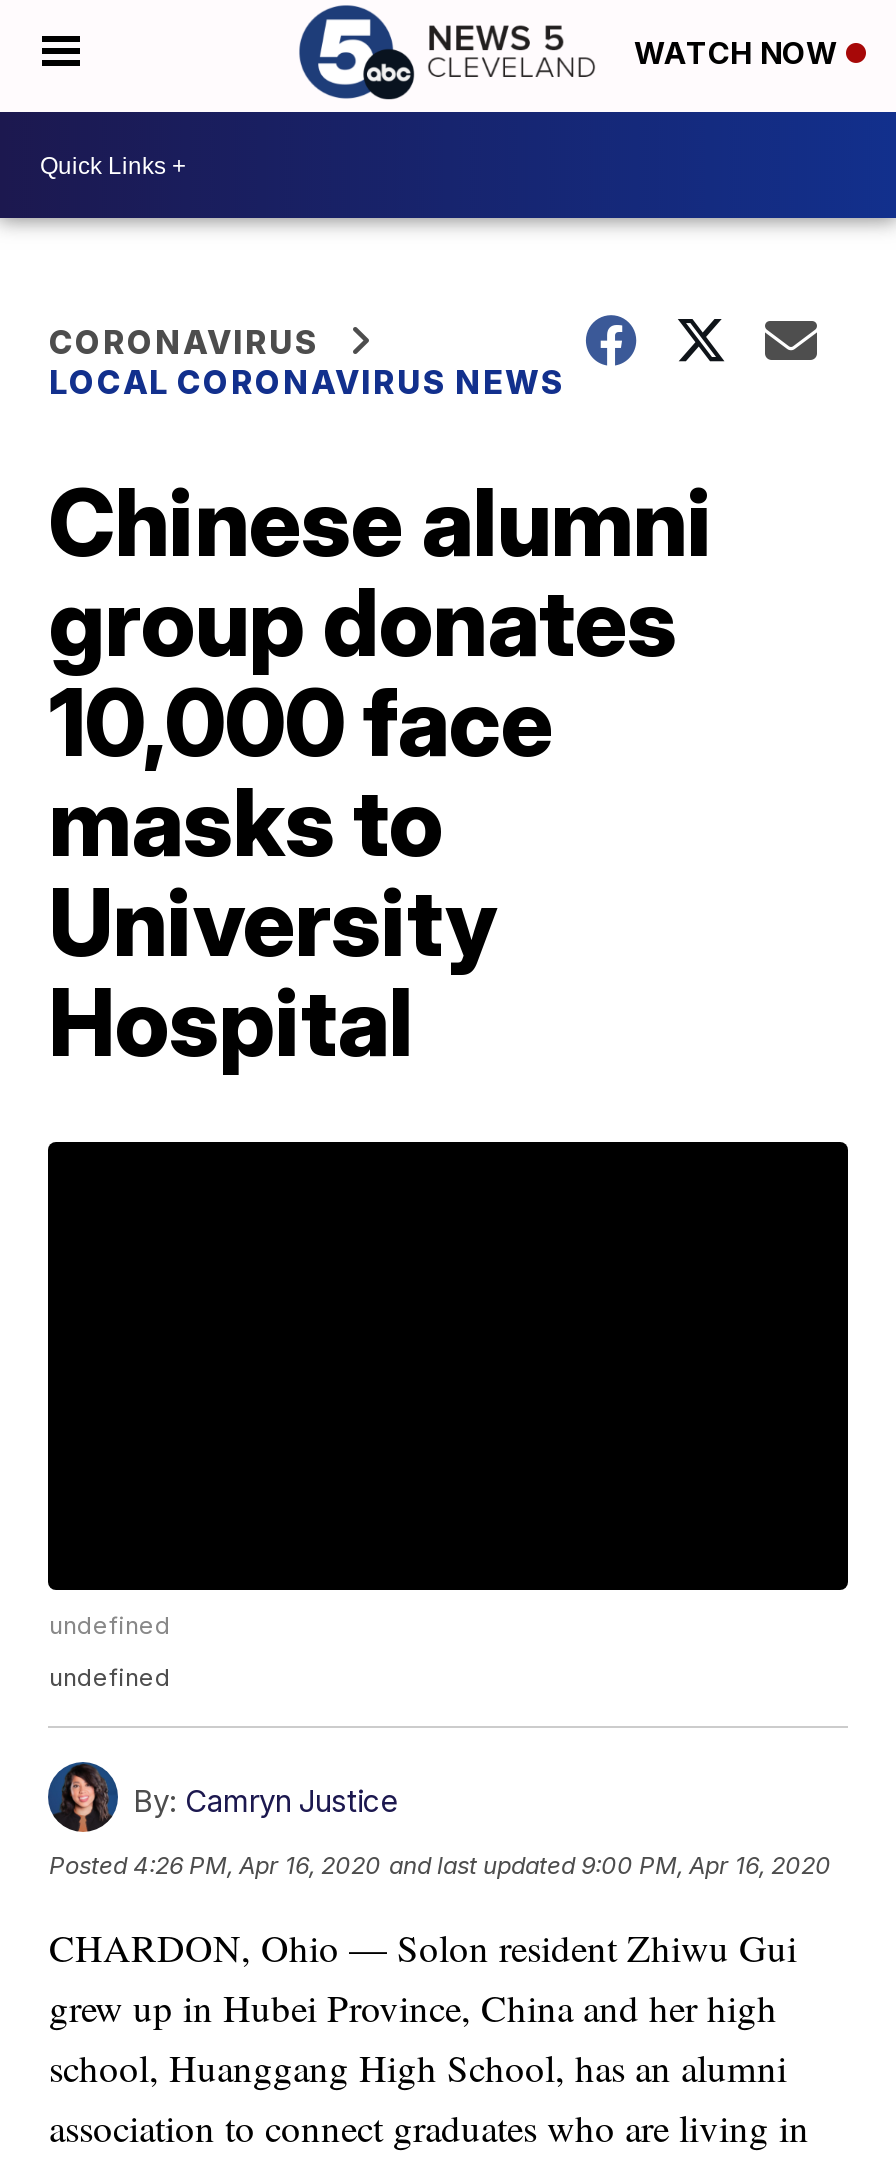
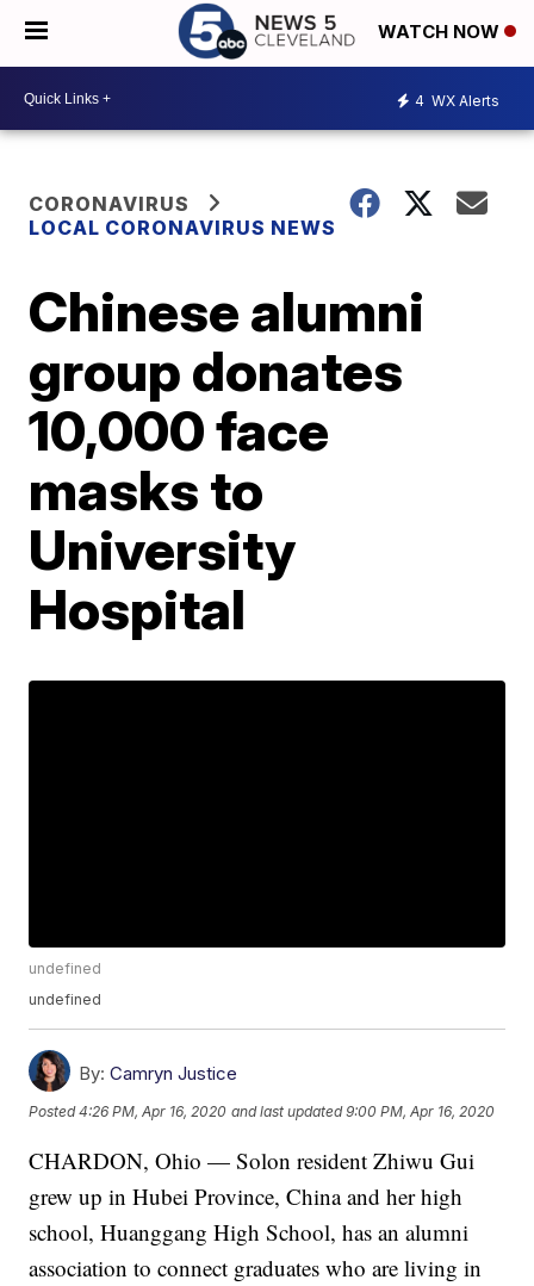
+ 4 WX Alerts
